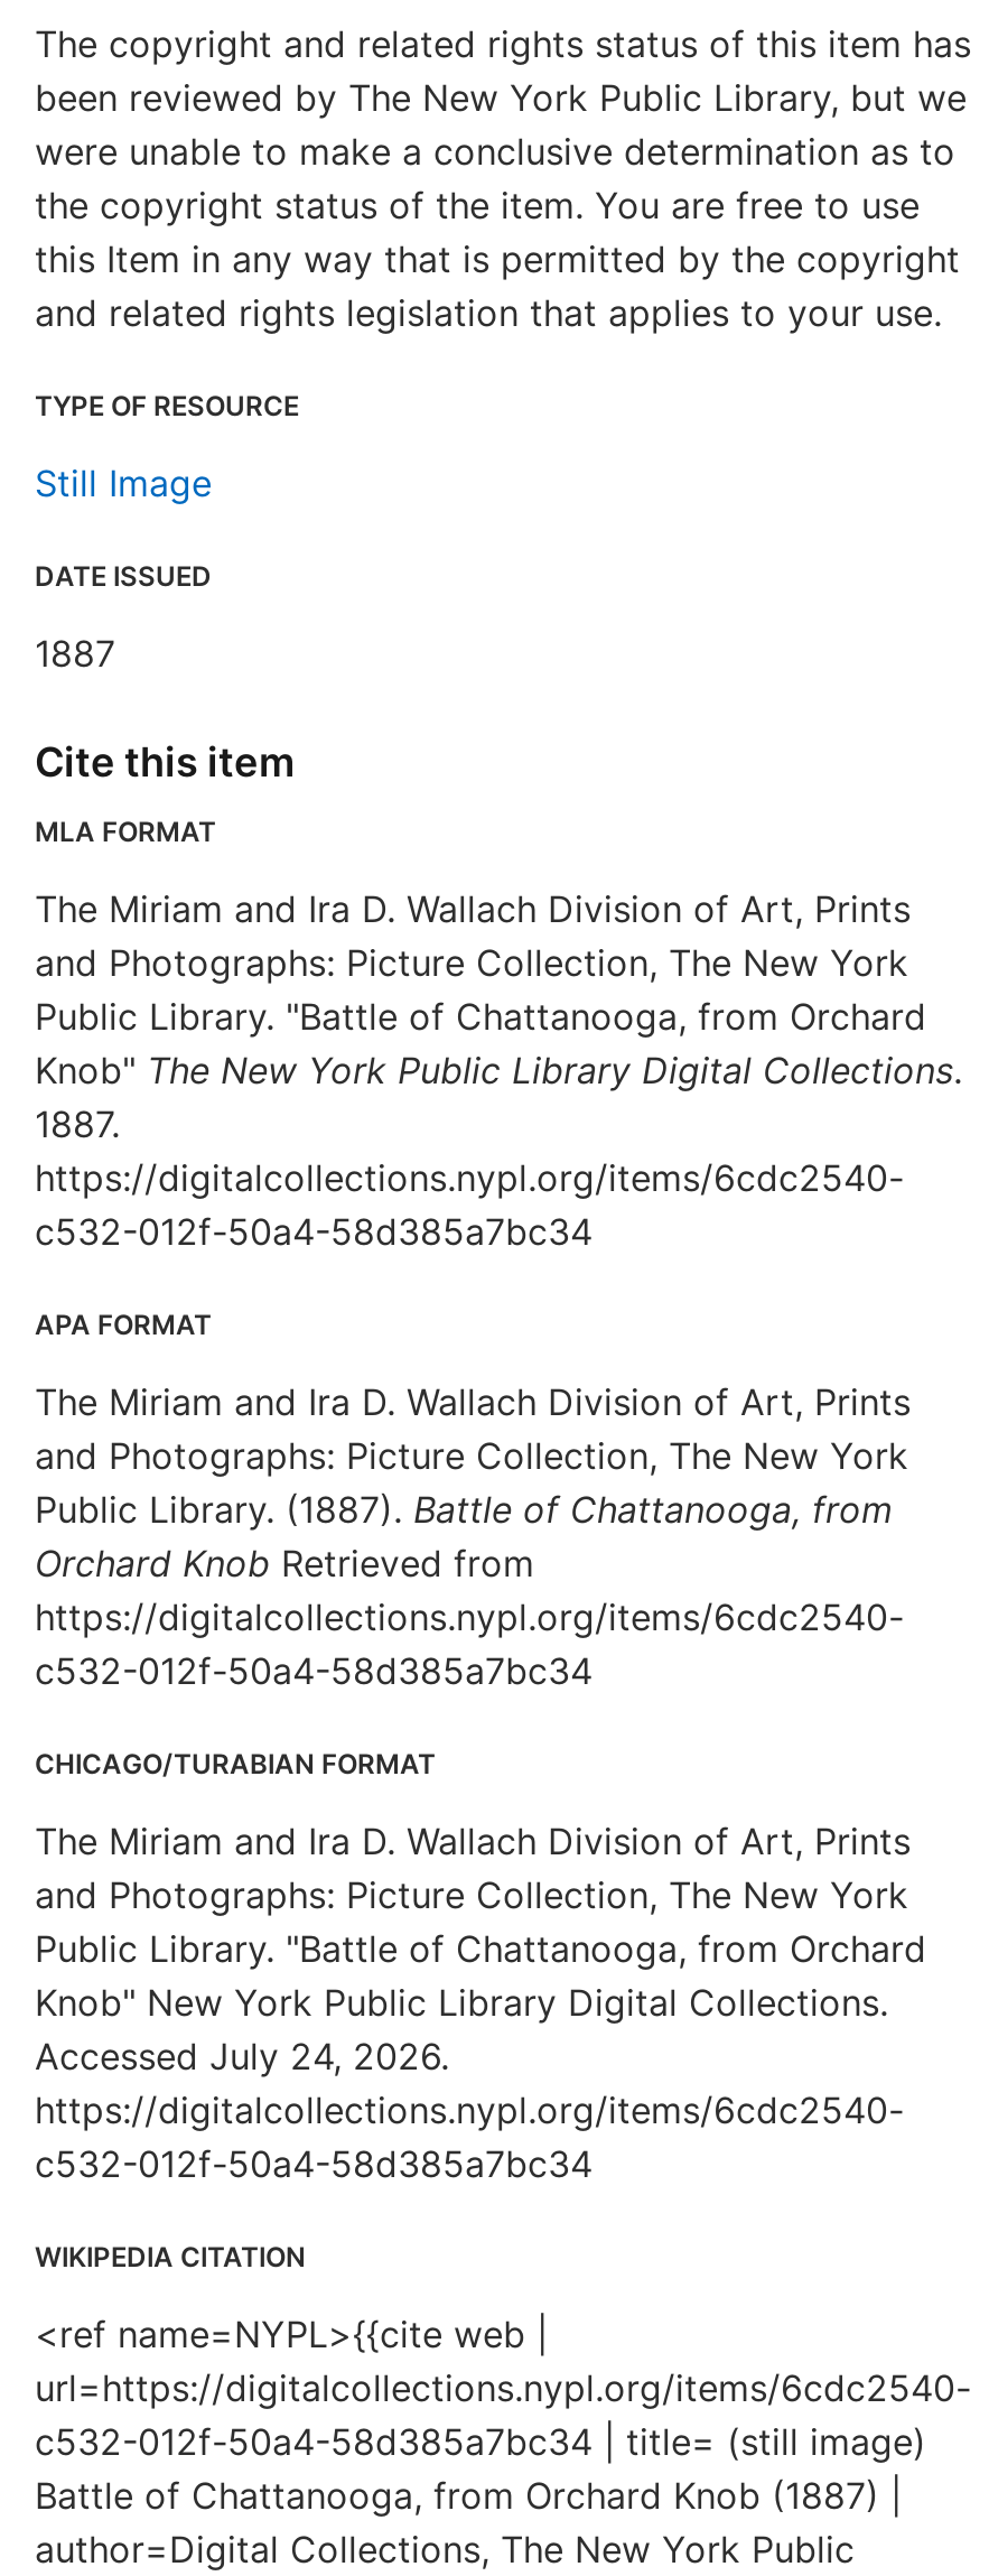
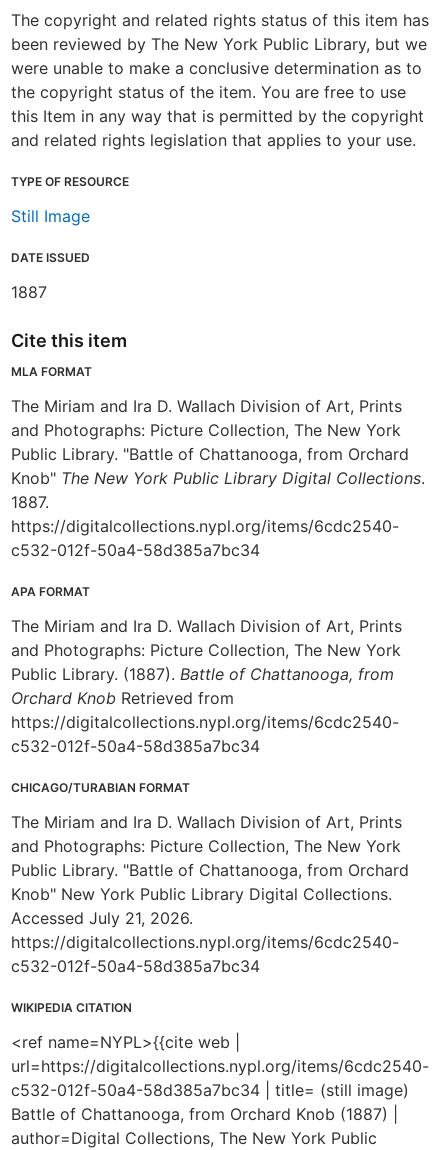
- Accessed July 24, 2026.
+ Accessed July 21, 2026.
